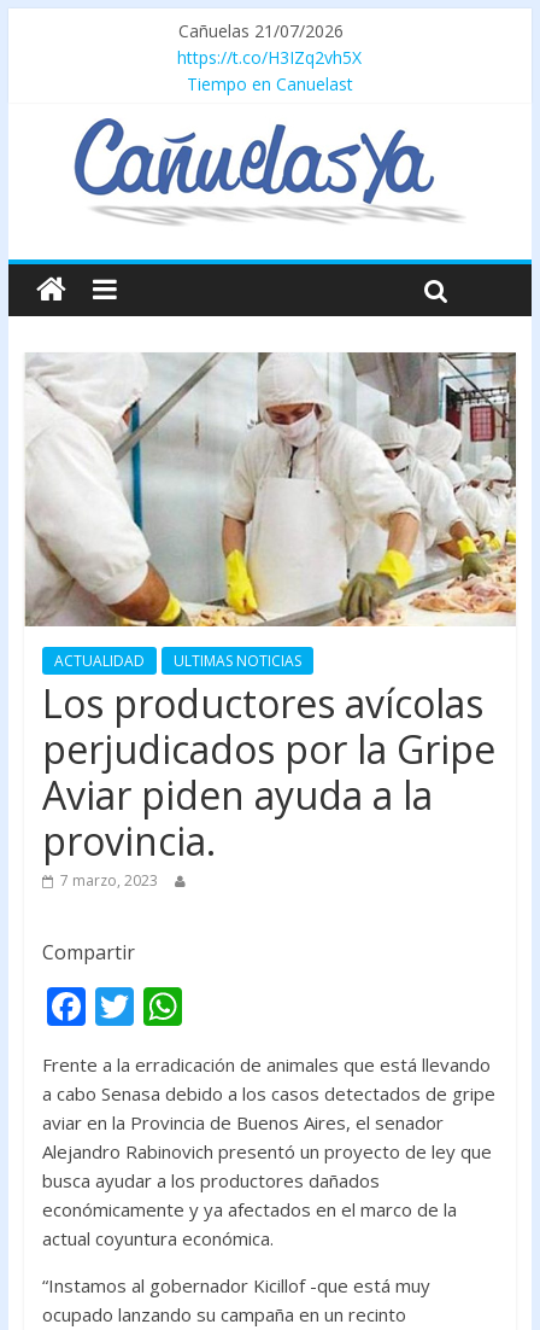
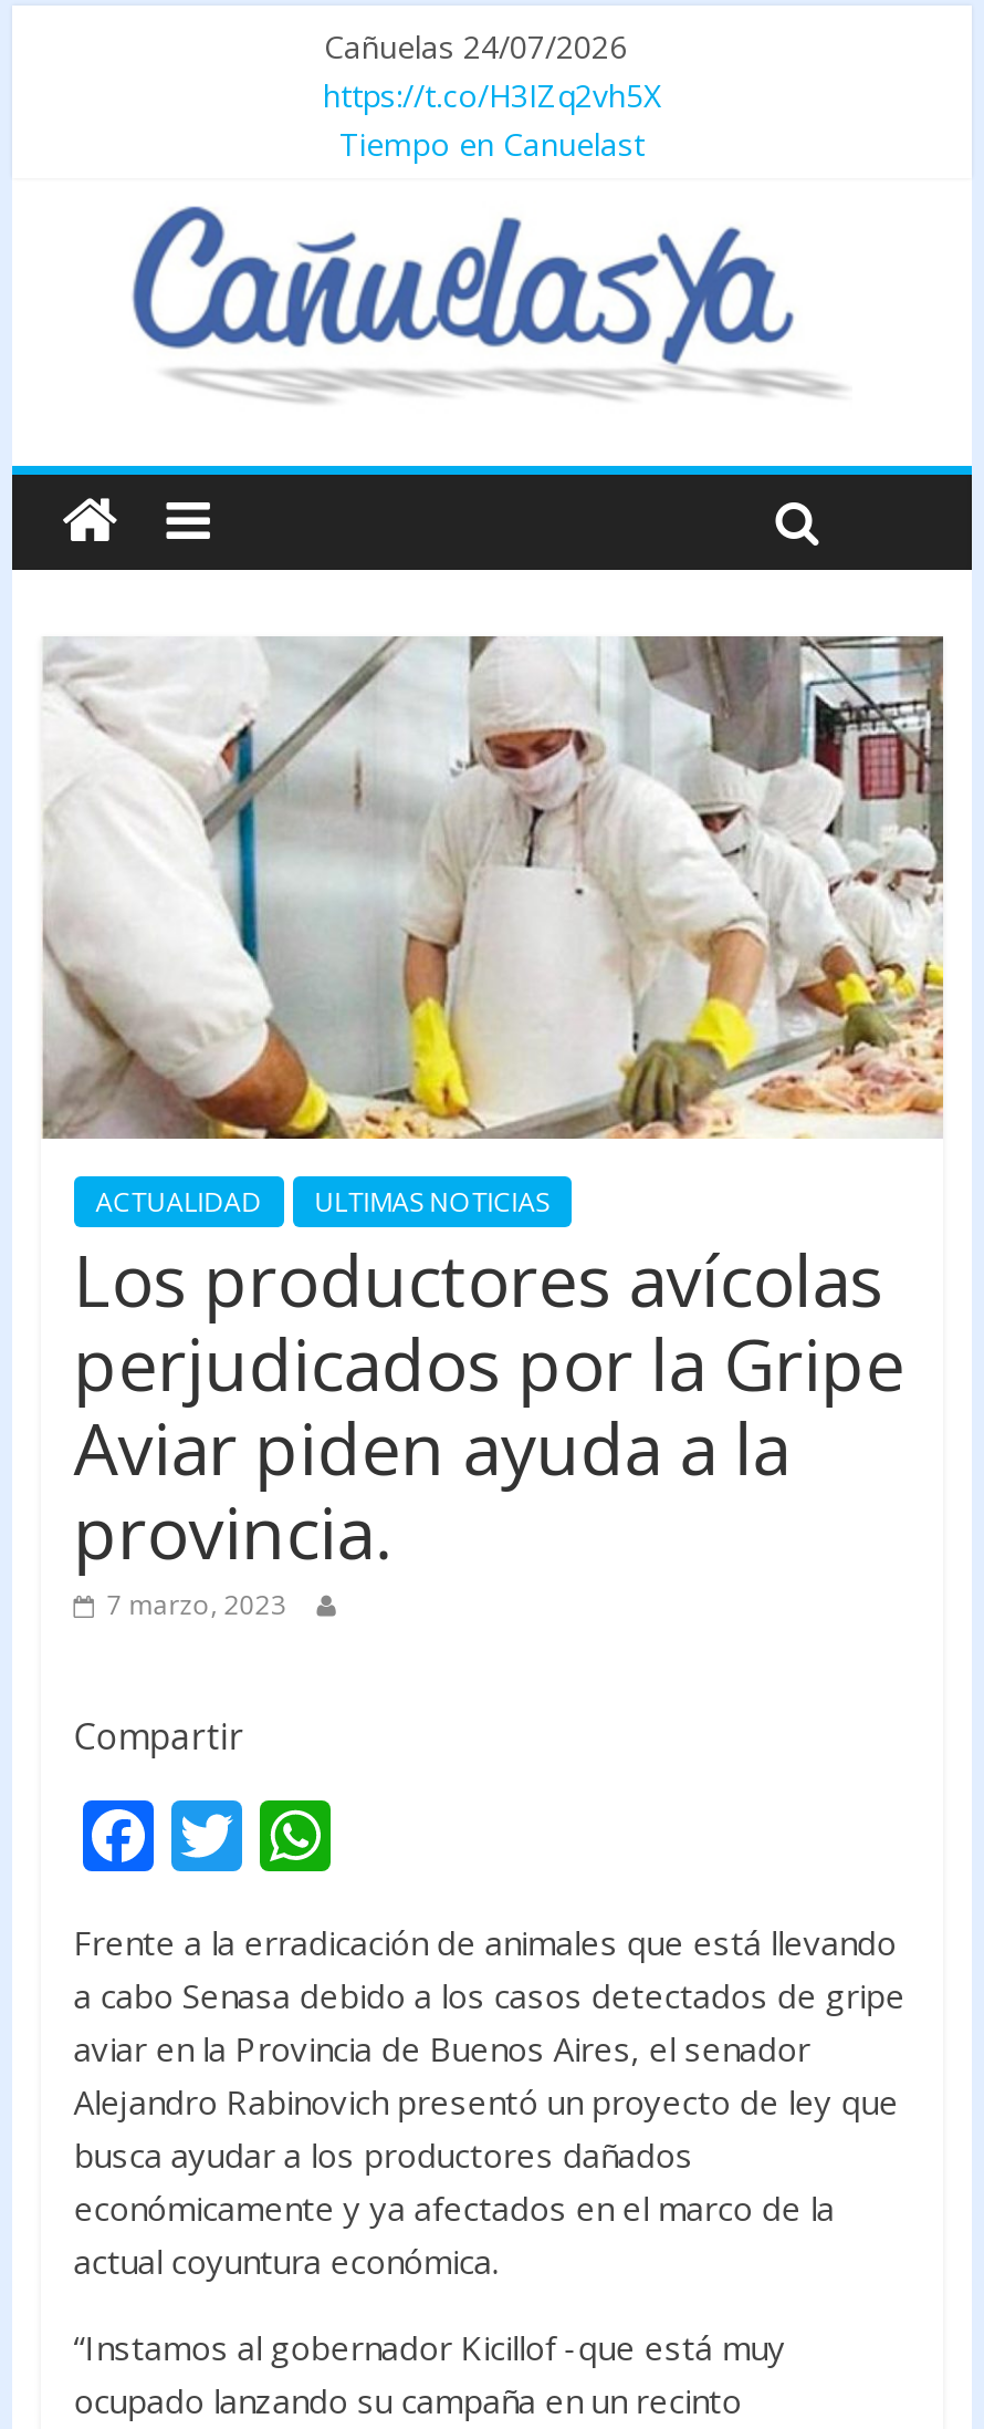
- Cañuelas 21/07/2026
+ Cañuelas 24/07/2026
